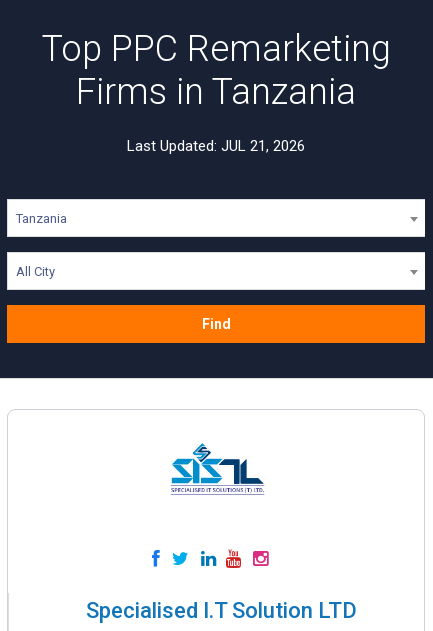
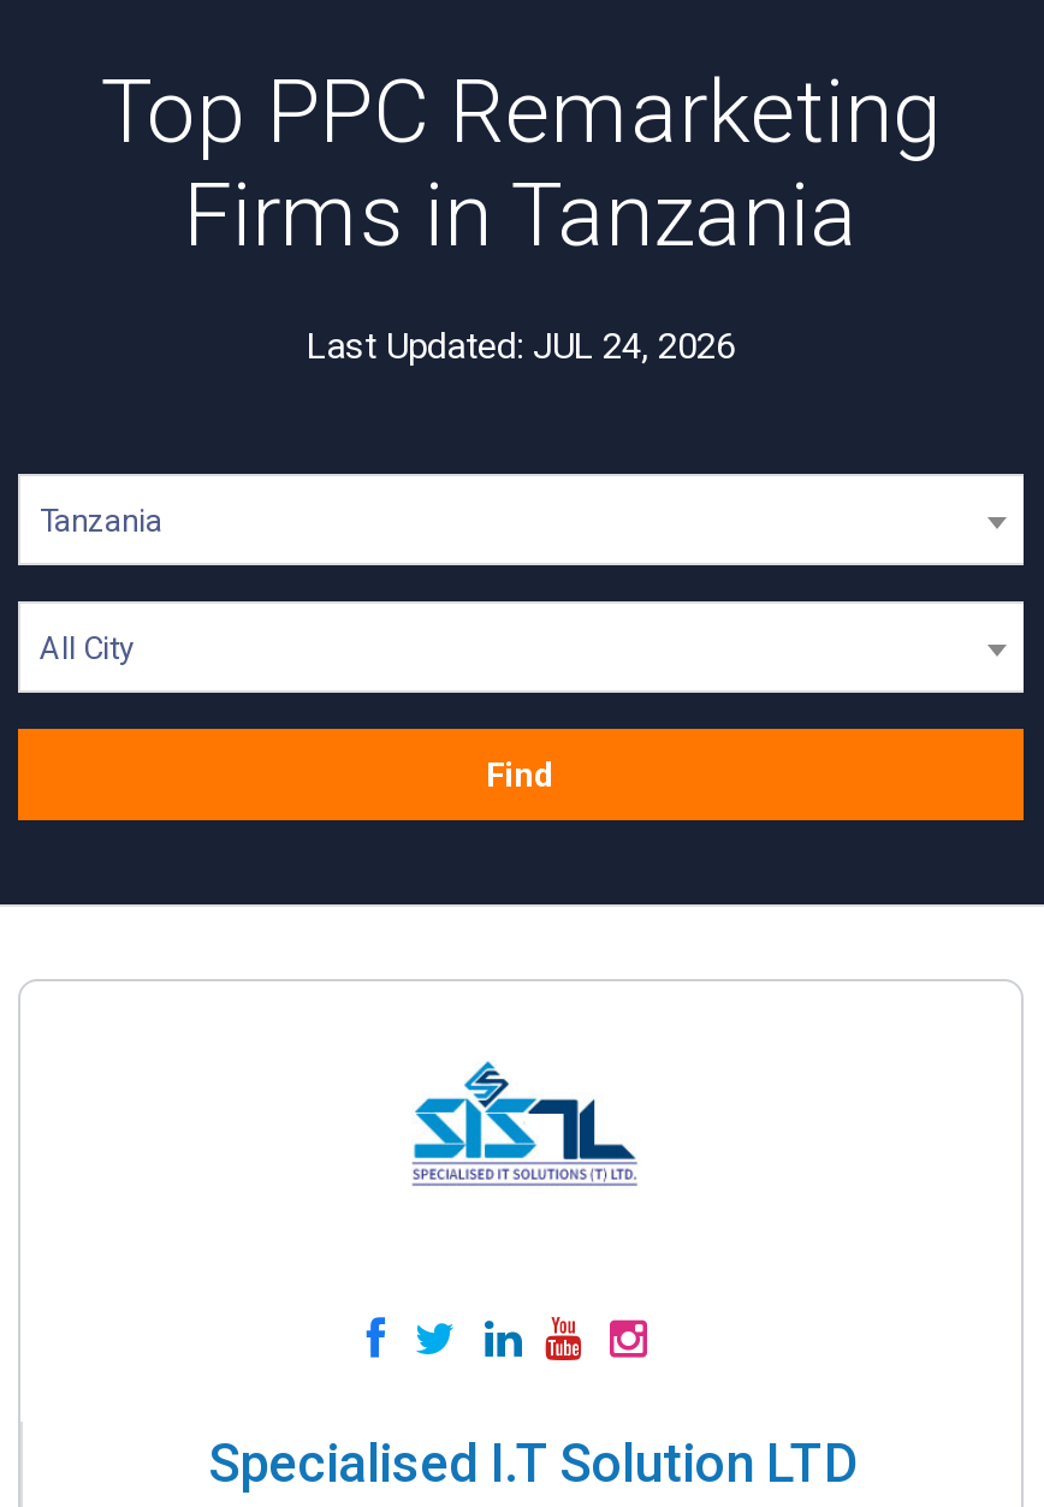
- Last Updated: JUL 21, 2026
+ Last Updated: JUL 24, 2026
